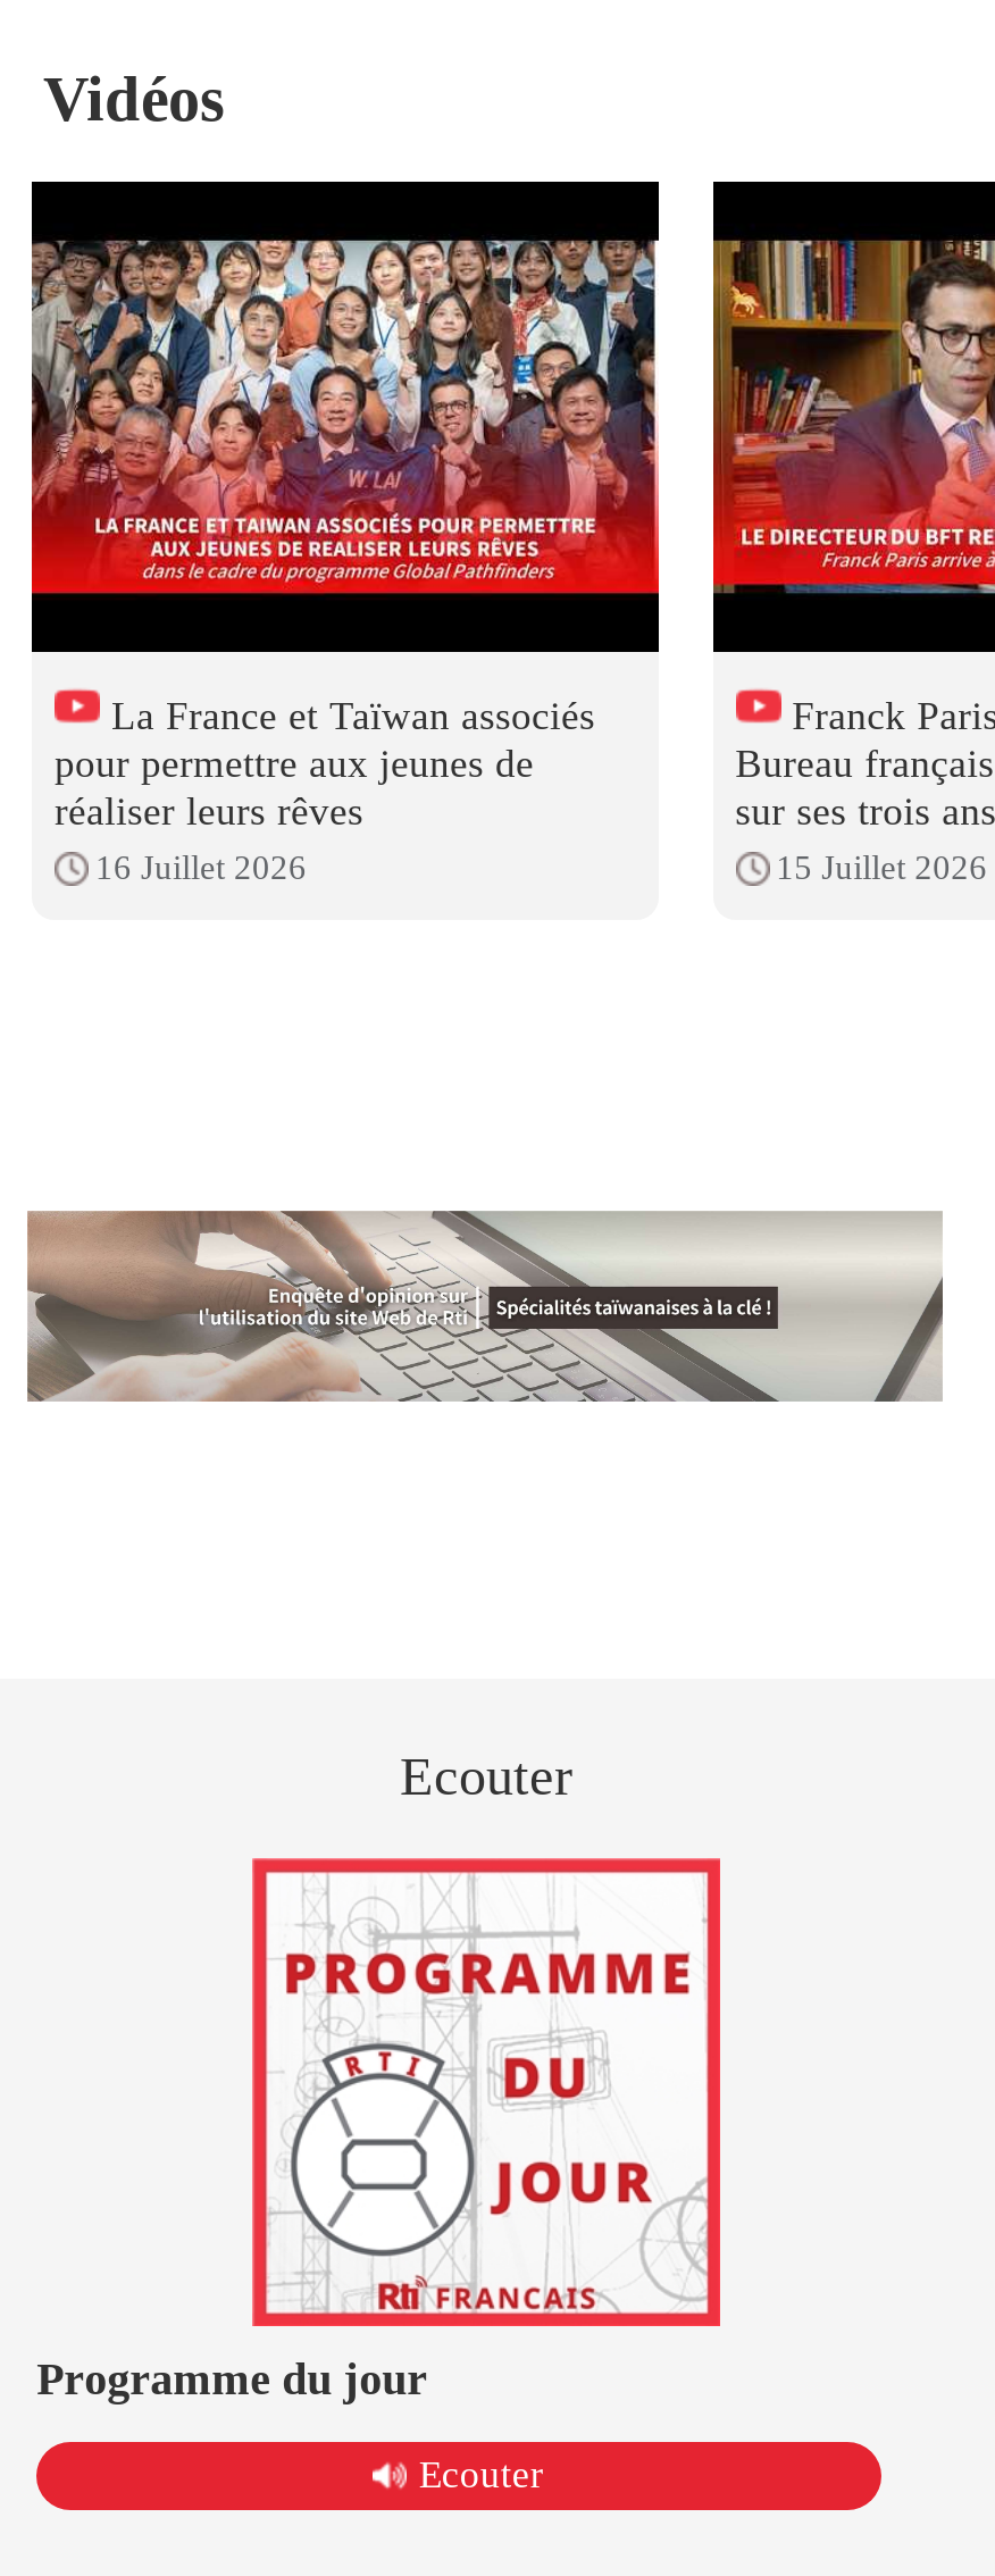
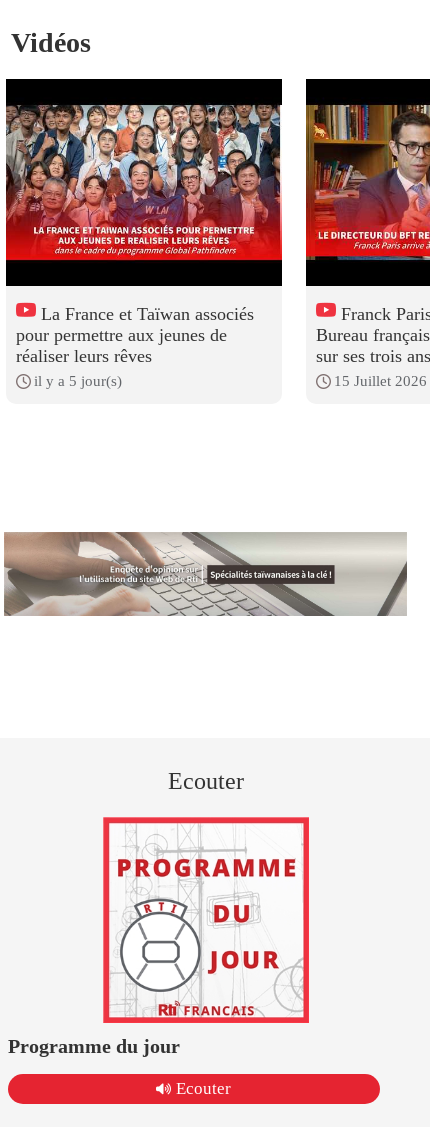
- 16 Juillet 2026
+ il y a 5 jour(s)
